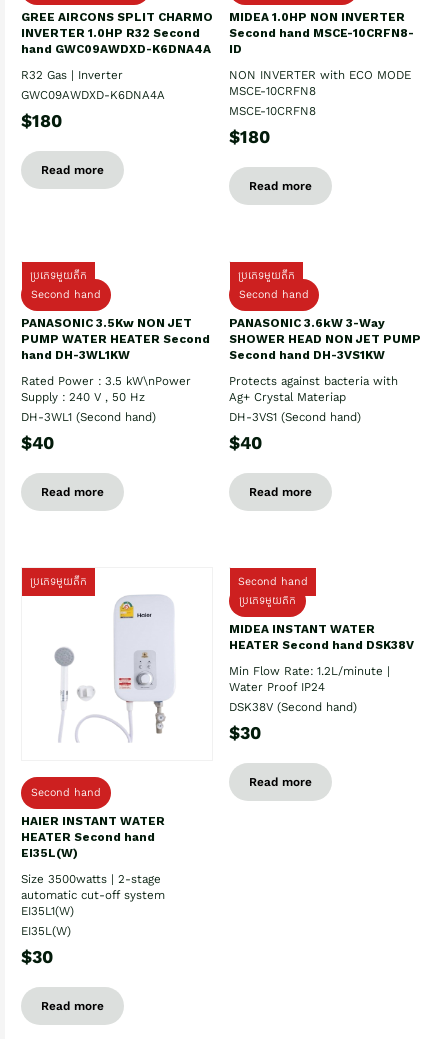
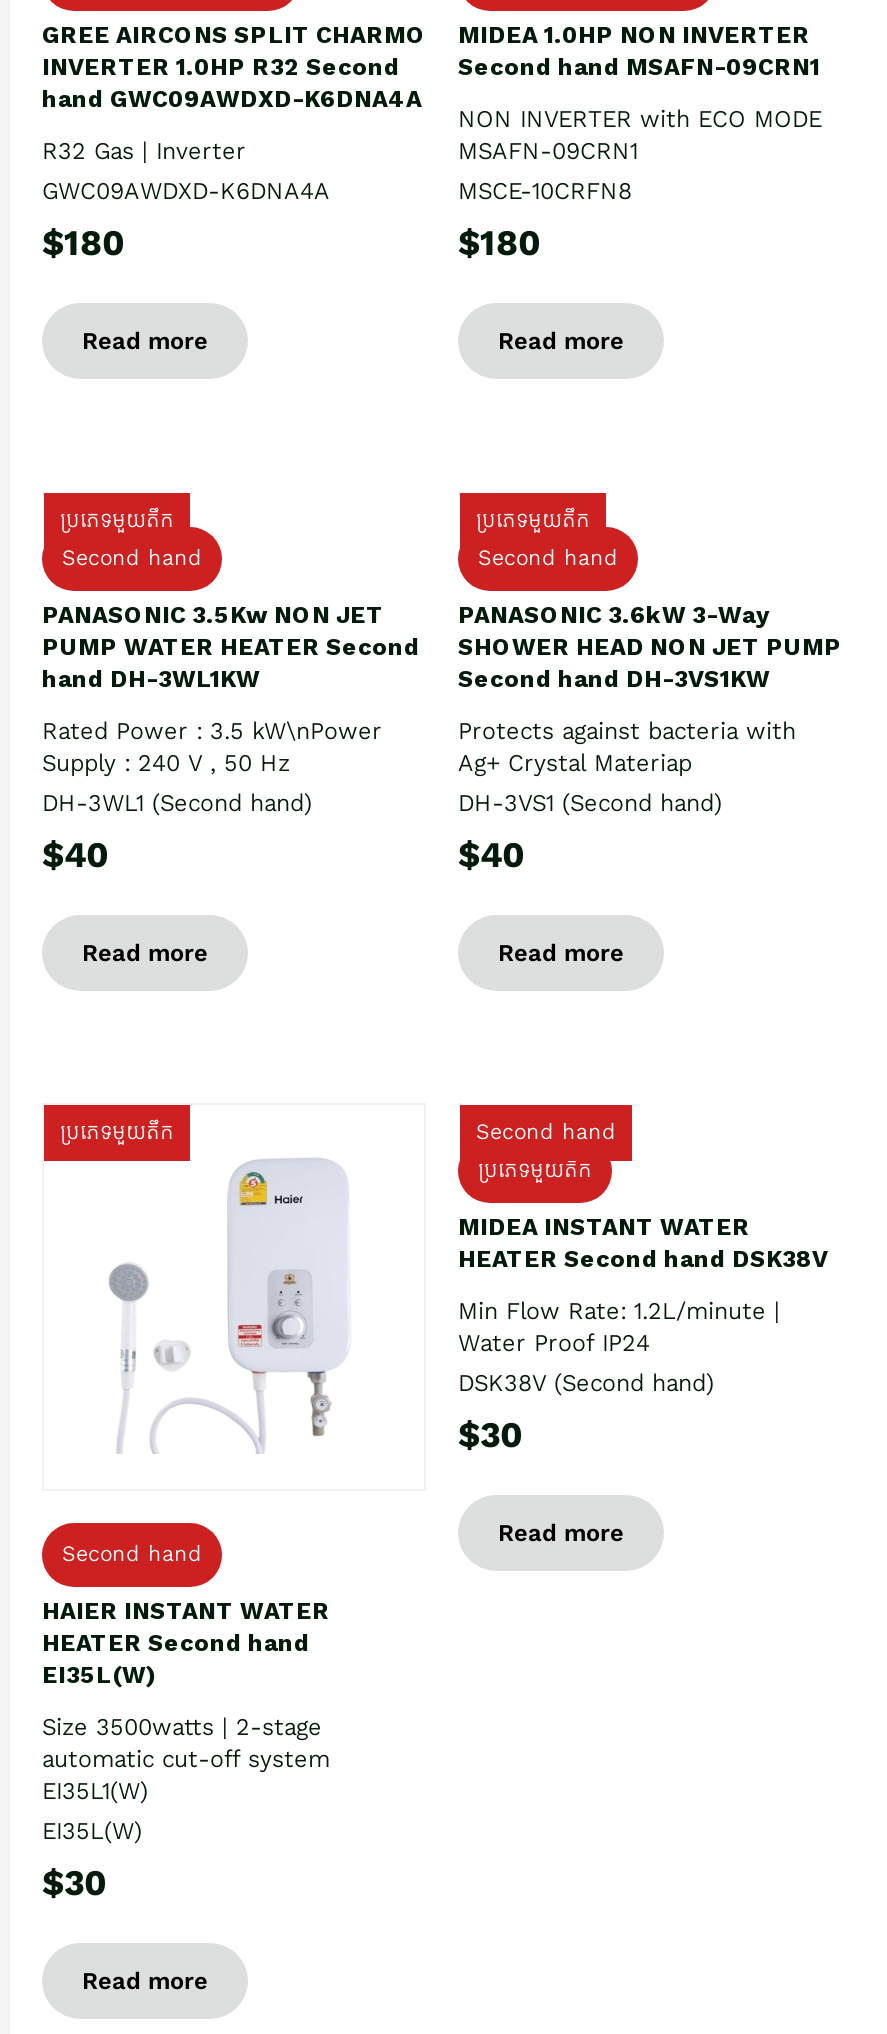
- Second hand MSCE-10CRFN8-
- ID
+ Second hand MSAFN-09CRN1

- MSCE-10CRFN8
+ MSAFN-09CRN1
